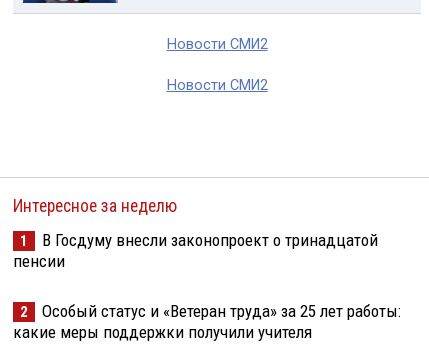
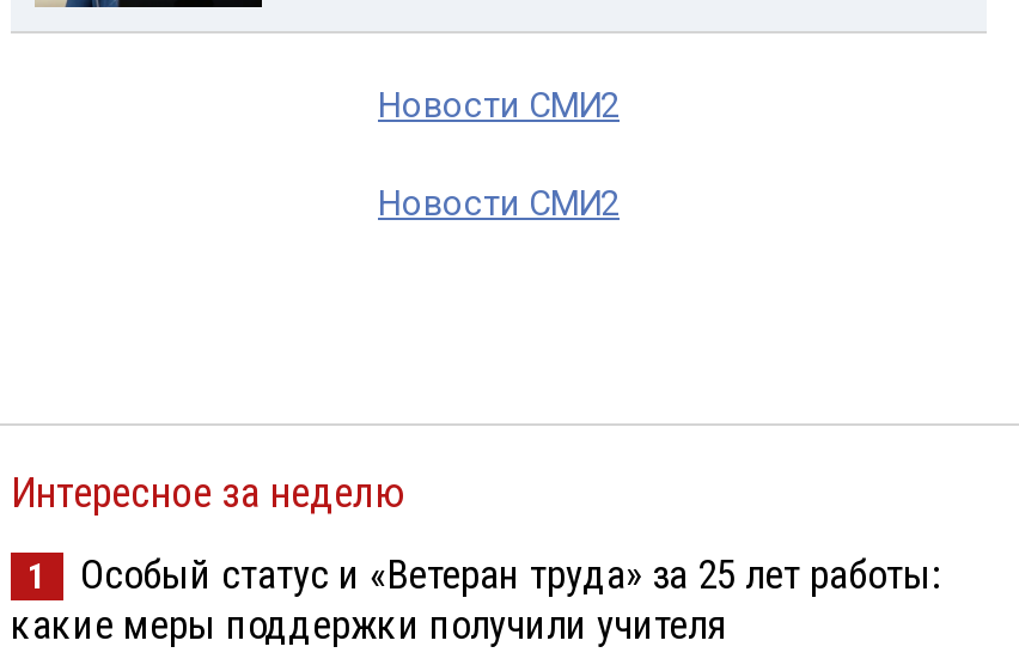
- В Госдуму внесли законопроект о тринадцатой
- пенсии
- 2
